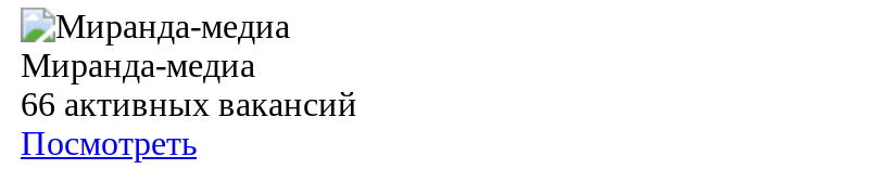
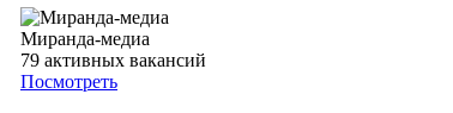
- 66 активных вакансий
+ 79 активных вакансий
